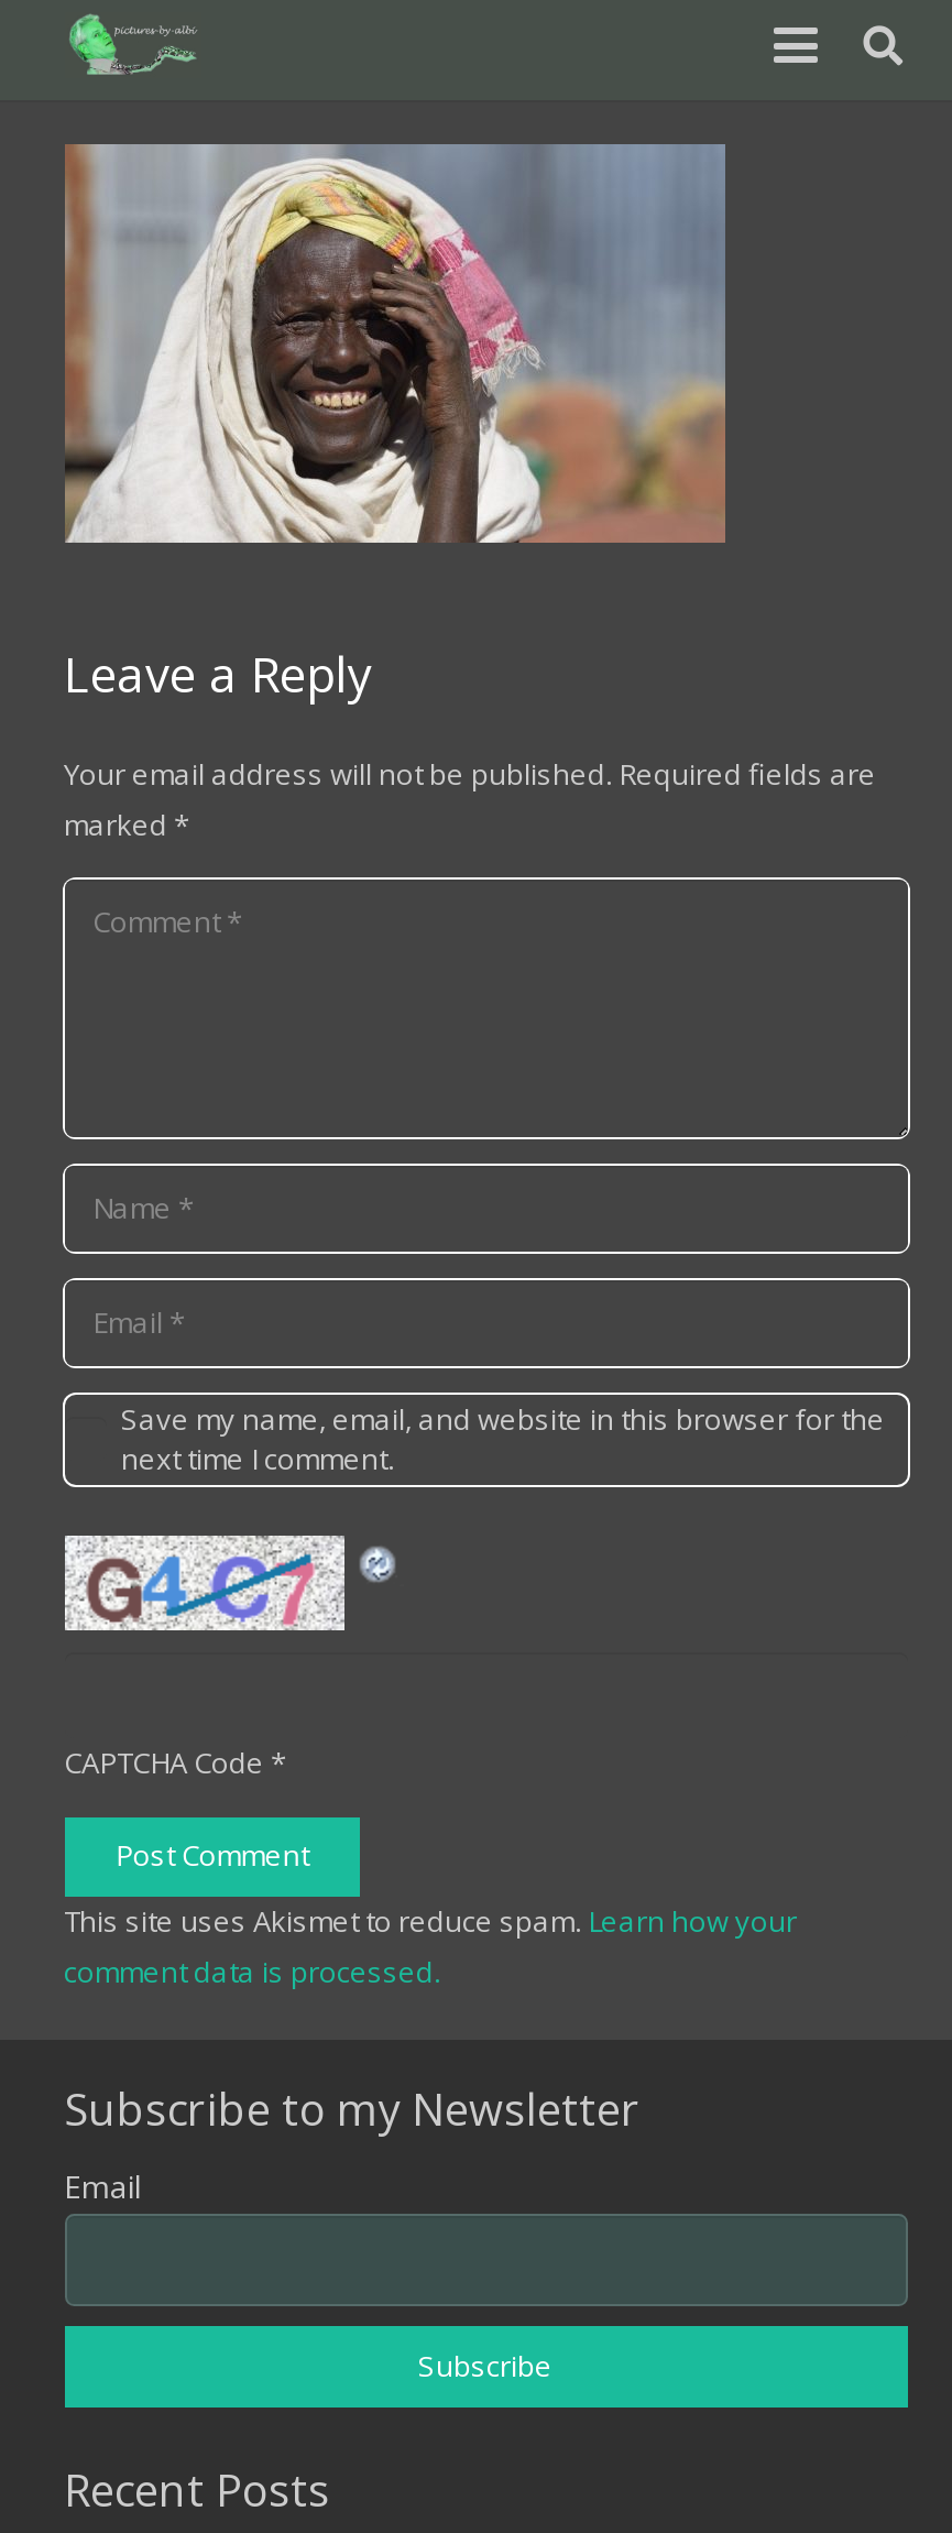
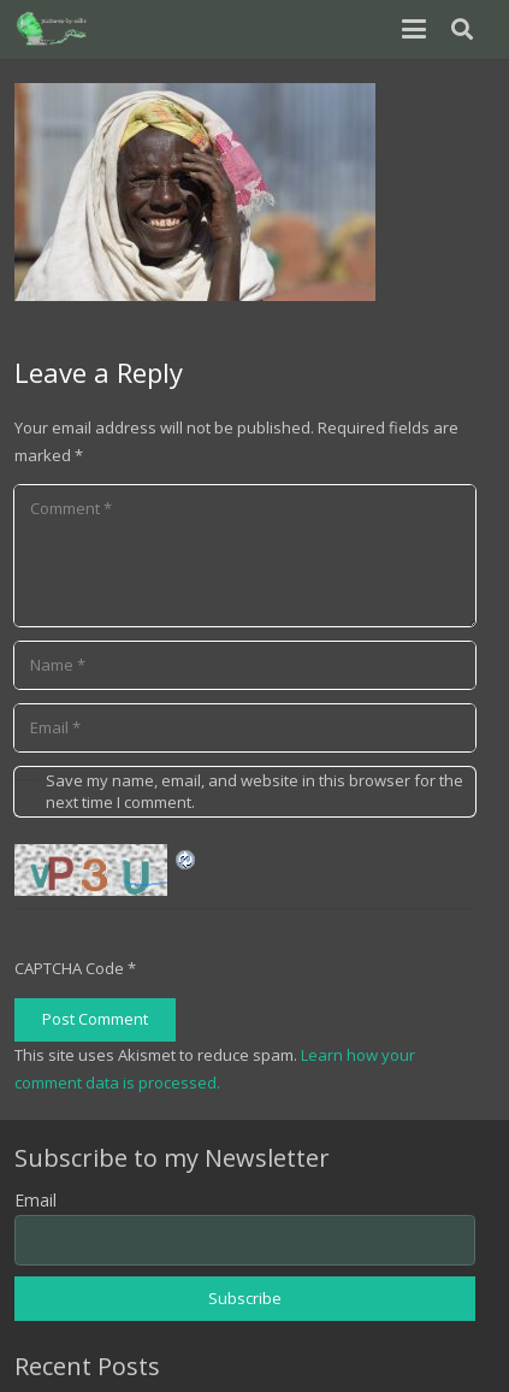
- [image]
+ [image]
